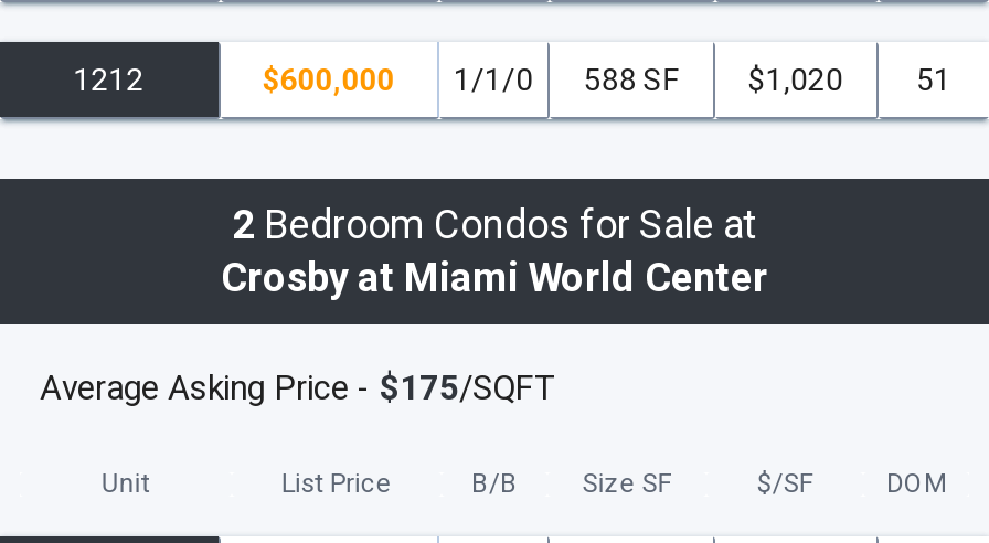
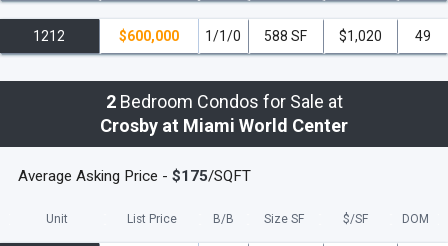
- 51
+ 49
